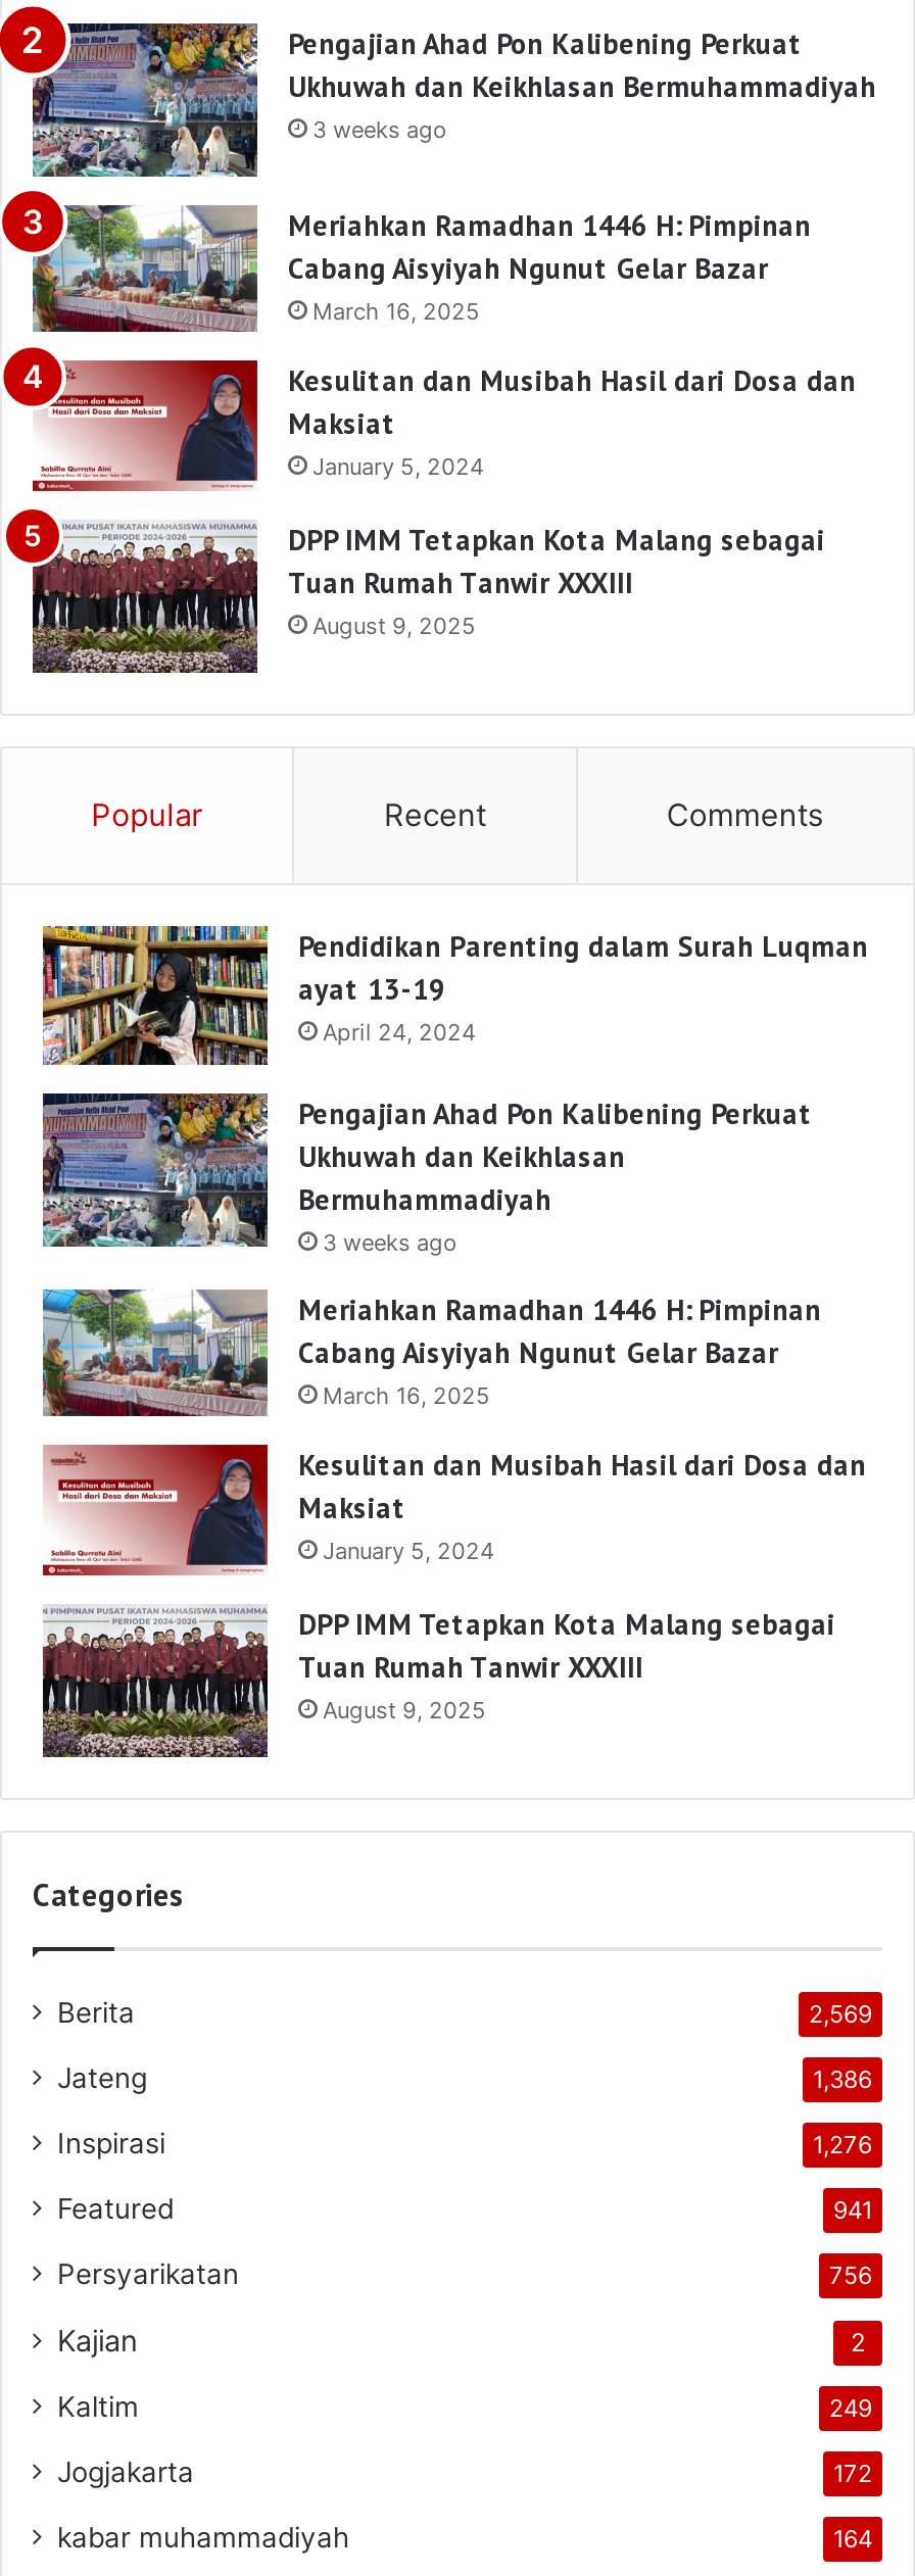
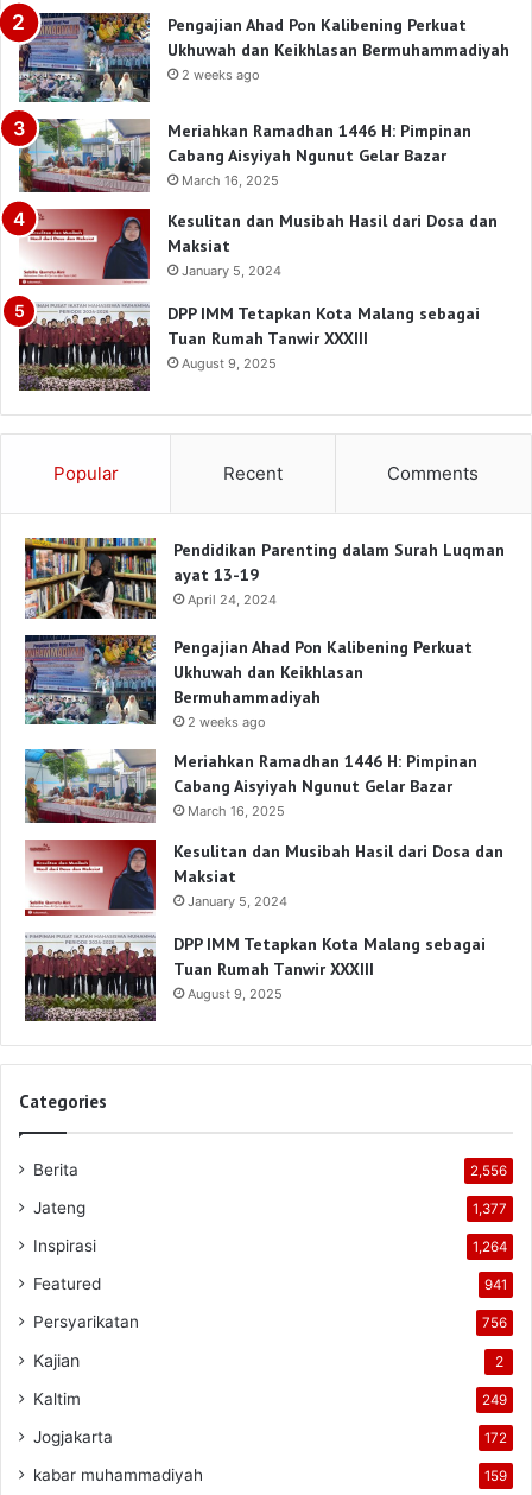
- 3 weeks ago
+ 2 weeks ago

- 3 weeks ago
+ 2 weeks ago

- 2,569
+ 2,556

- 1,386
+ 1,377

- 1,276
+ 1,264

- 164
+ 159
